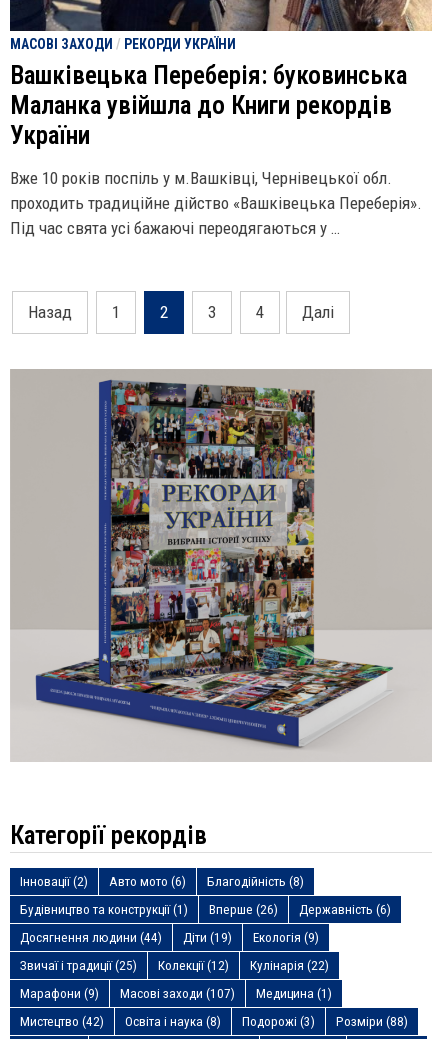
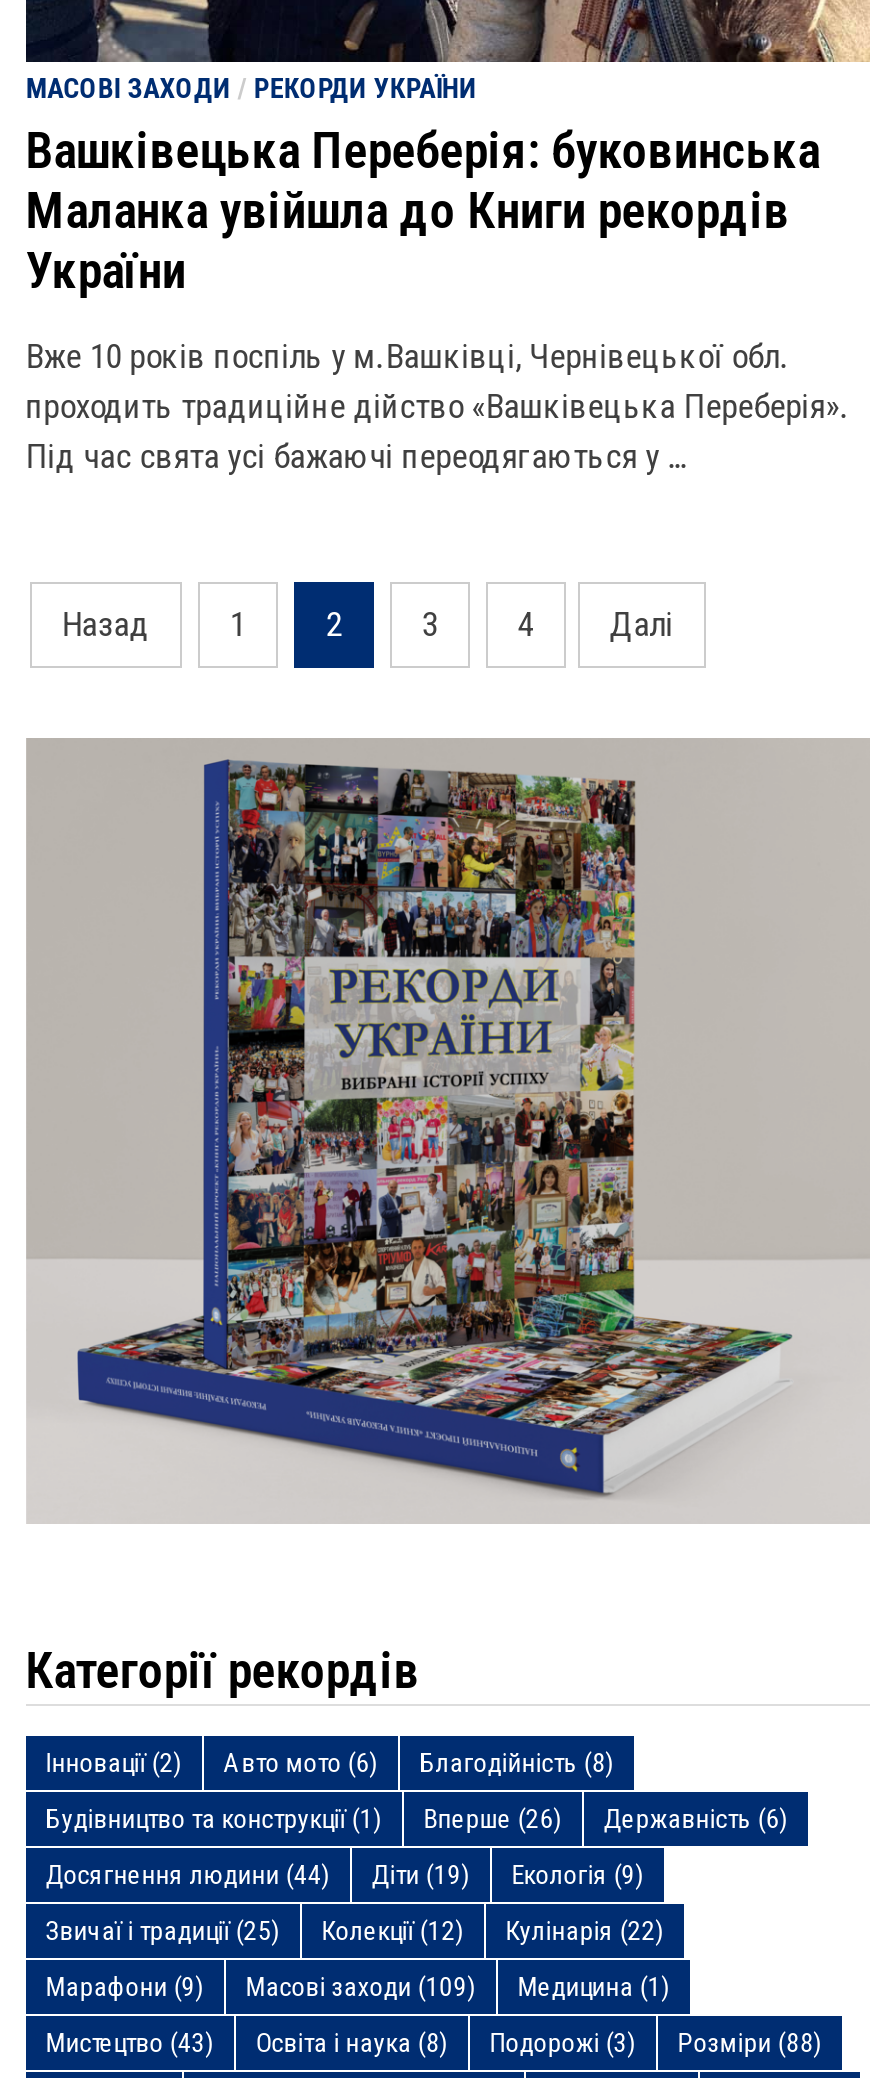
- Масові заходи (107)
+ Масові заходи (109)

- Мистецтво (42) Освіта і наука (8) Подорожі (3) Розміри (88)
+ Мистецтво (43) Освіта і наука (8) Подорожі (3) Розміри (88)
